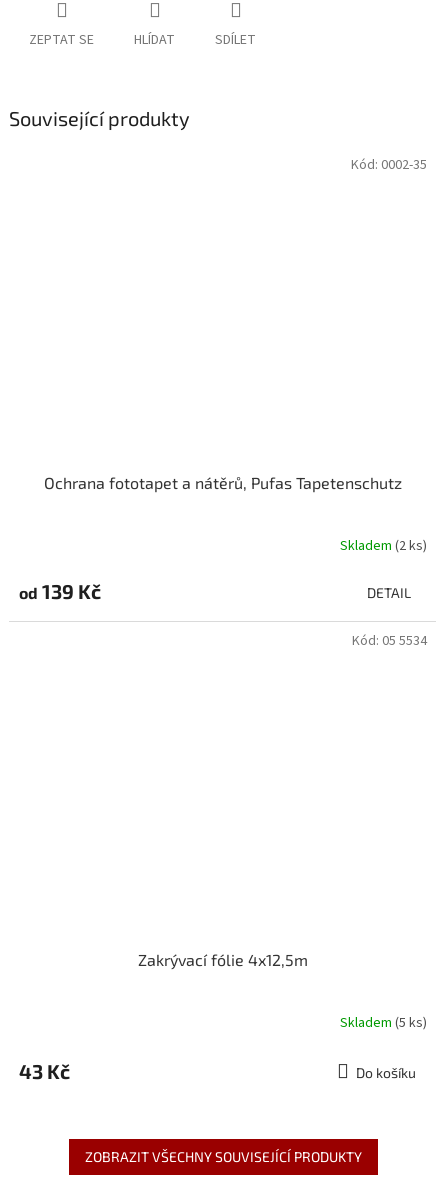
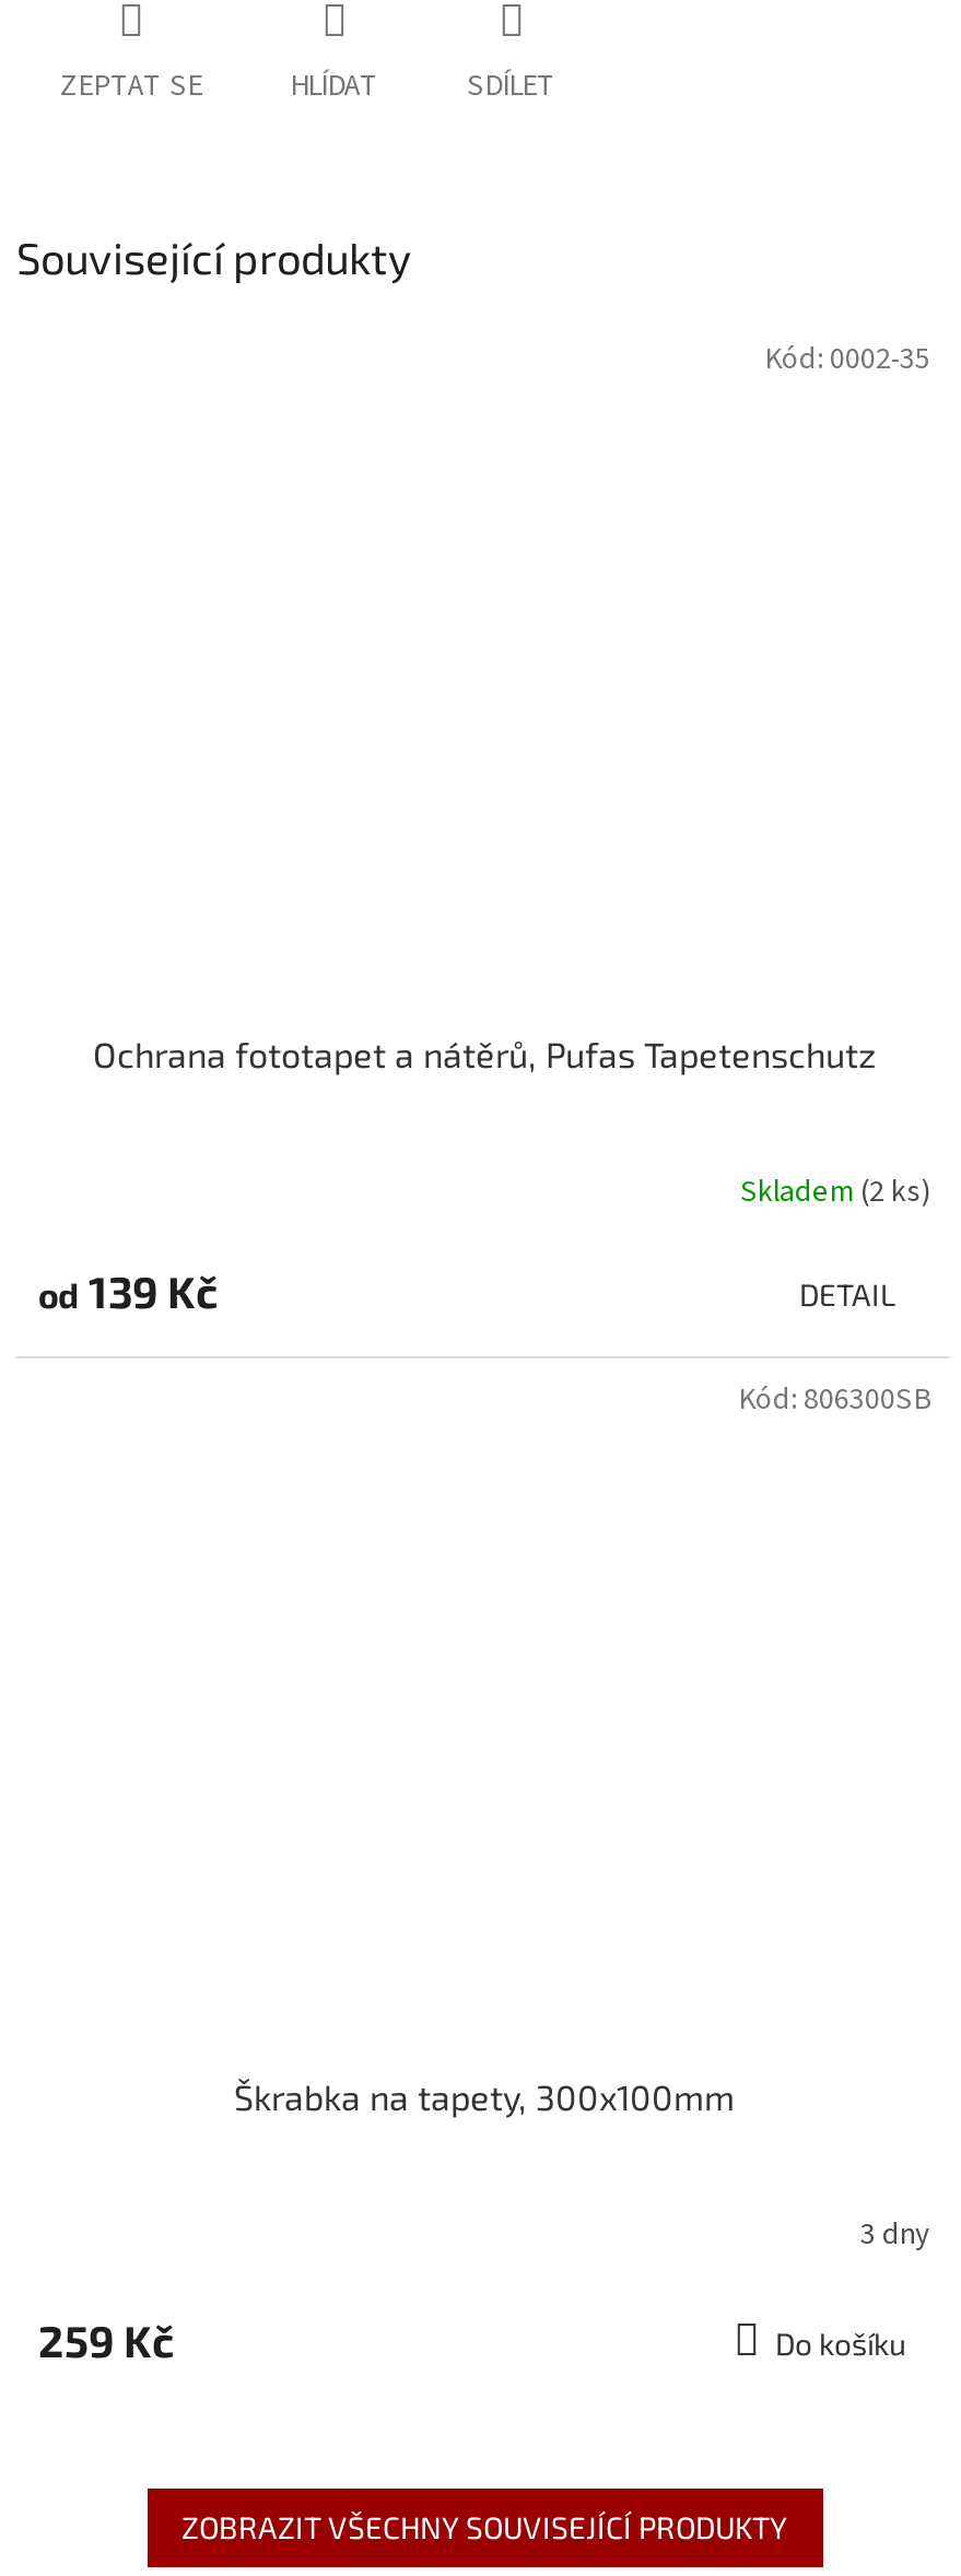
- Kód: 05 5534
+ Kód: 806300SB

- Zakrývací fólie 4x12,5m
+ Škrabka na tapety, 300x100mm

- Skladem (5 ks)
+ 3 dny

- 43 Kč
+ 259 Kč
